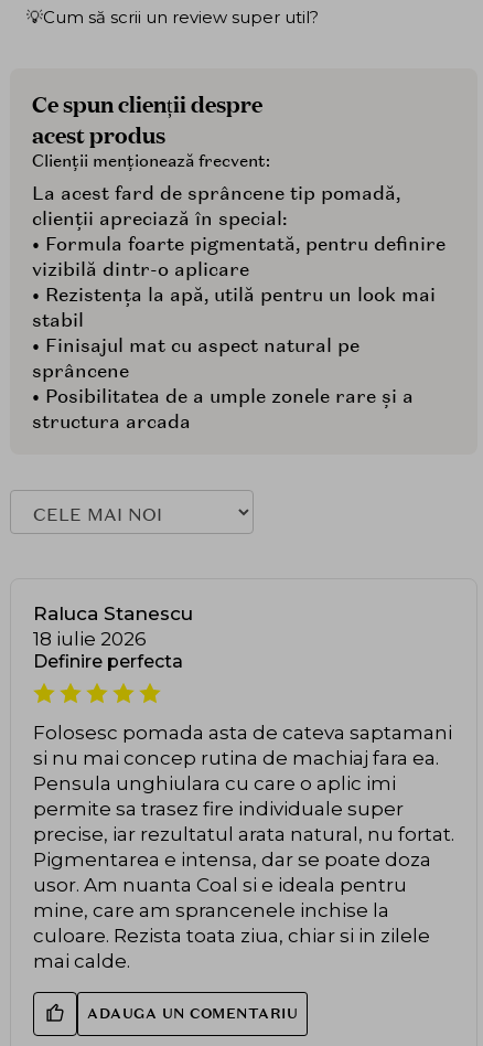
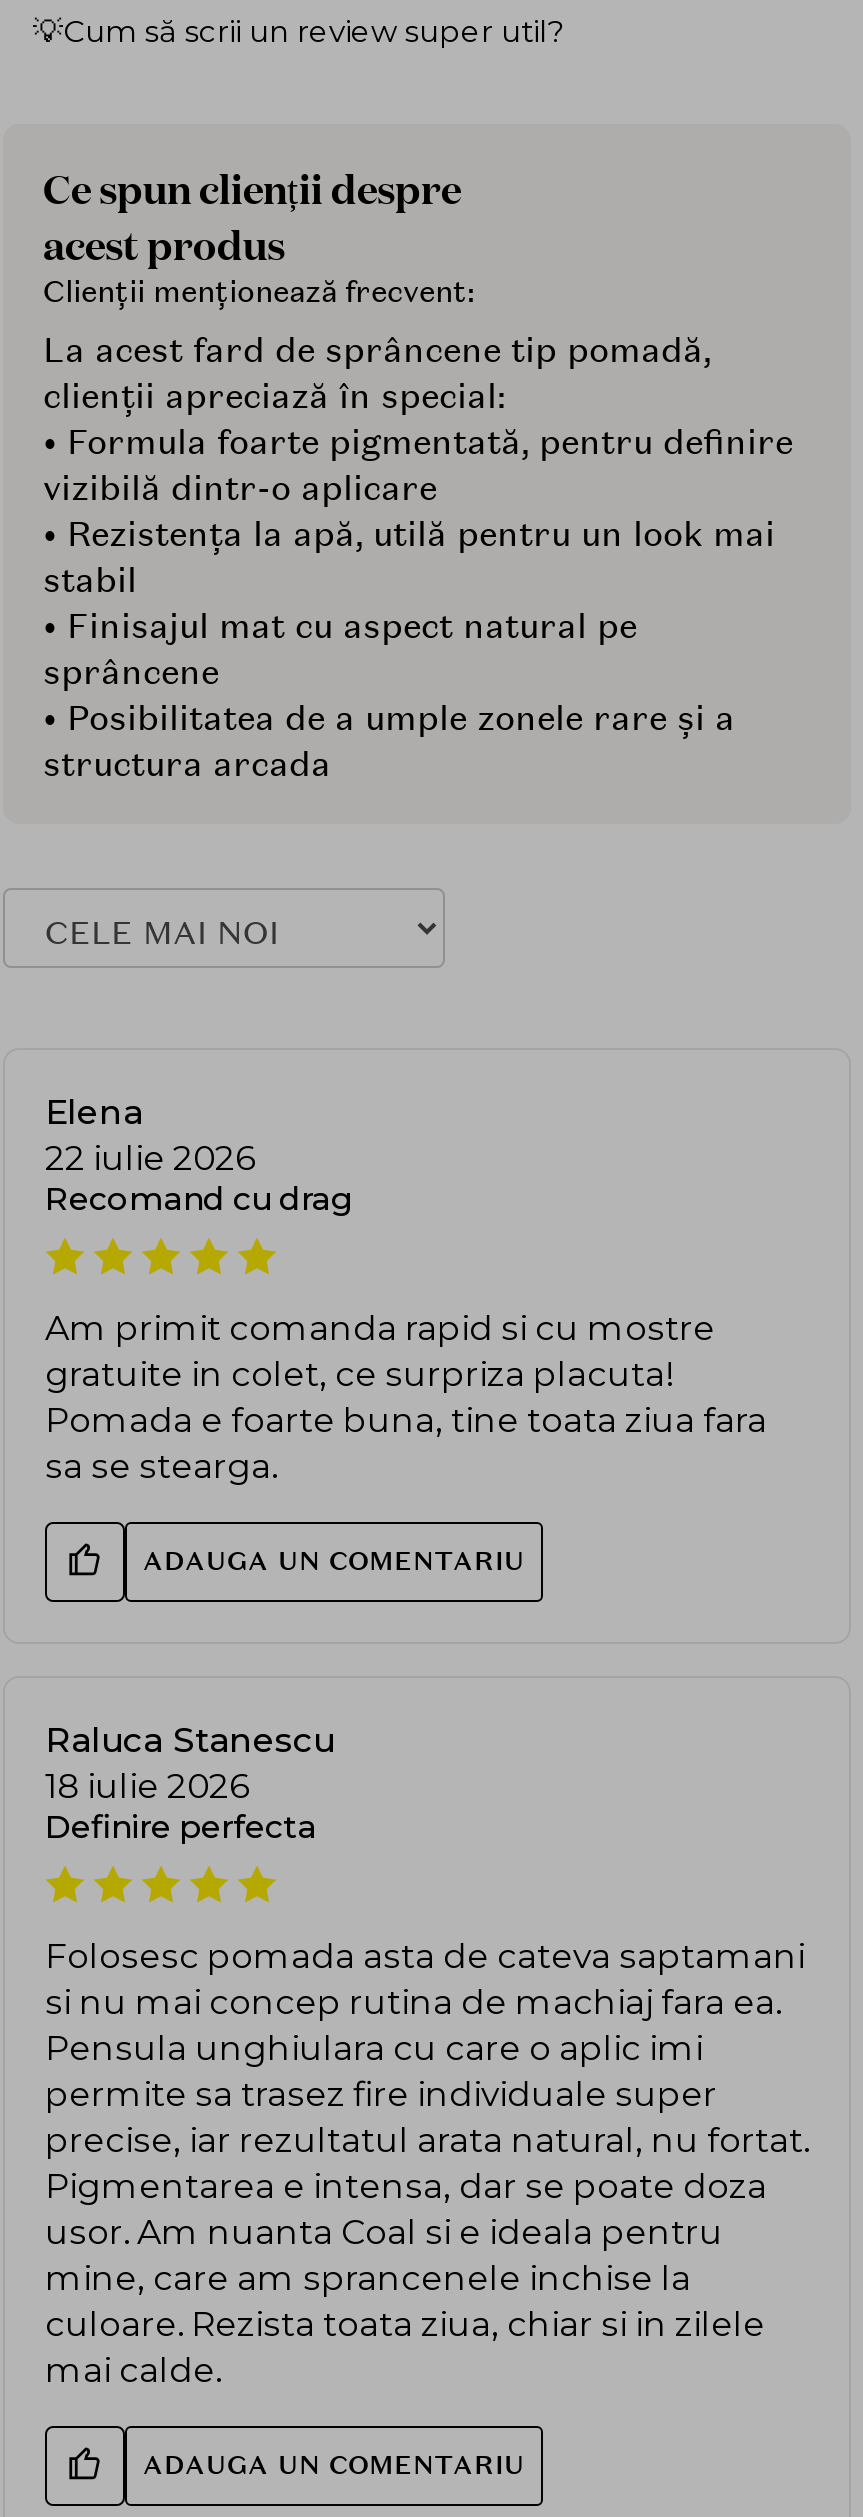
+ Elena
+ 22 iulie 2026
+ Recomand cu drag
+ Am primit comanda rapid si cu mostre
+ gratuite in colet, ce surpriza placuta!
+ Pomada e foarte buna, tine toata ziua fara
+ sa se stearga.
+ ADAUGA UN COMENTARIU
